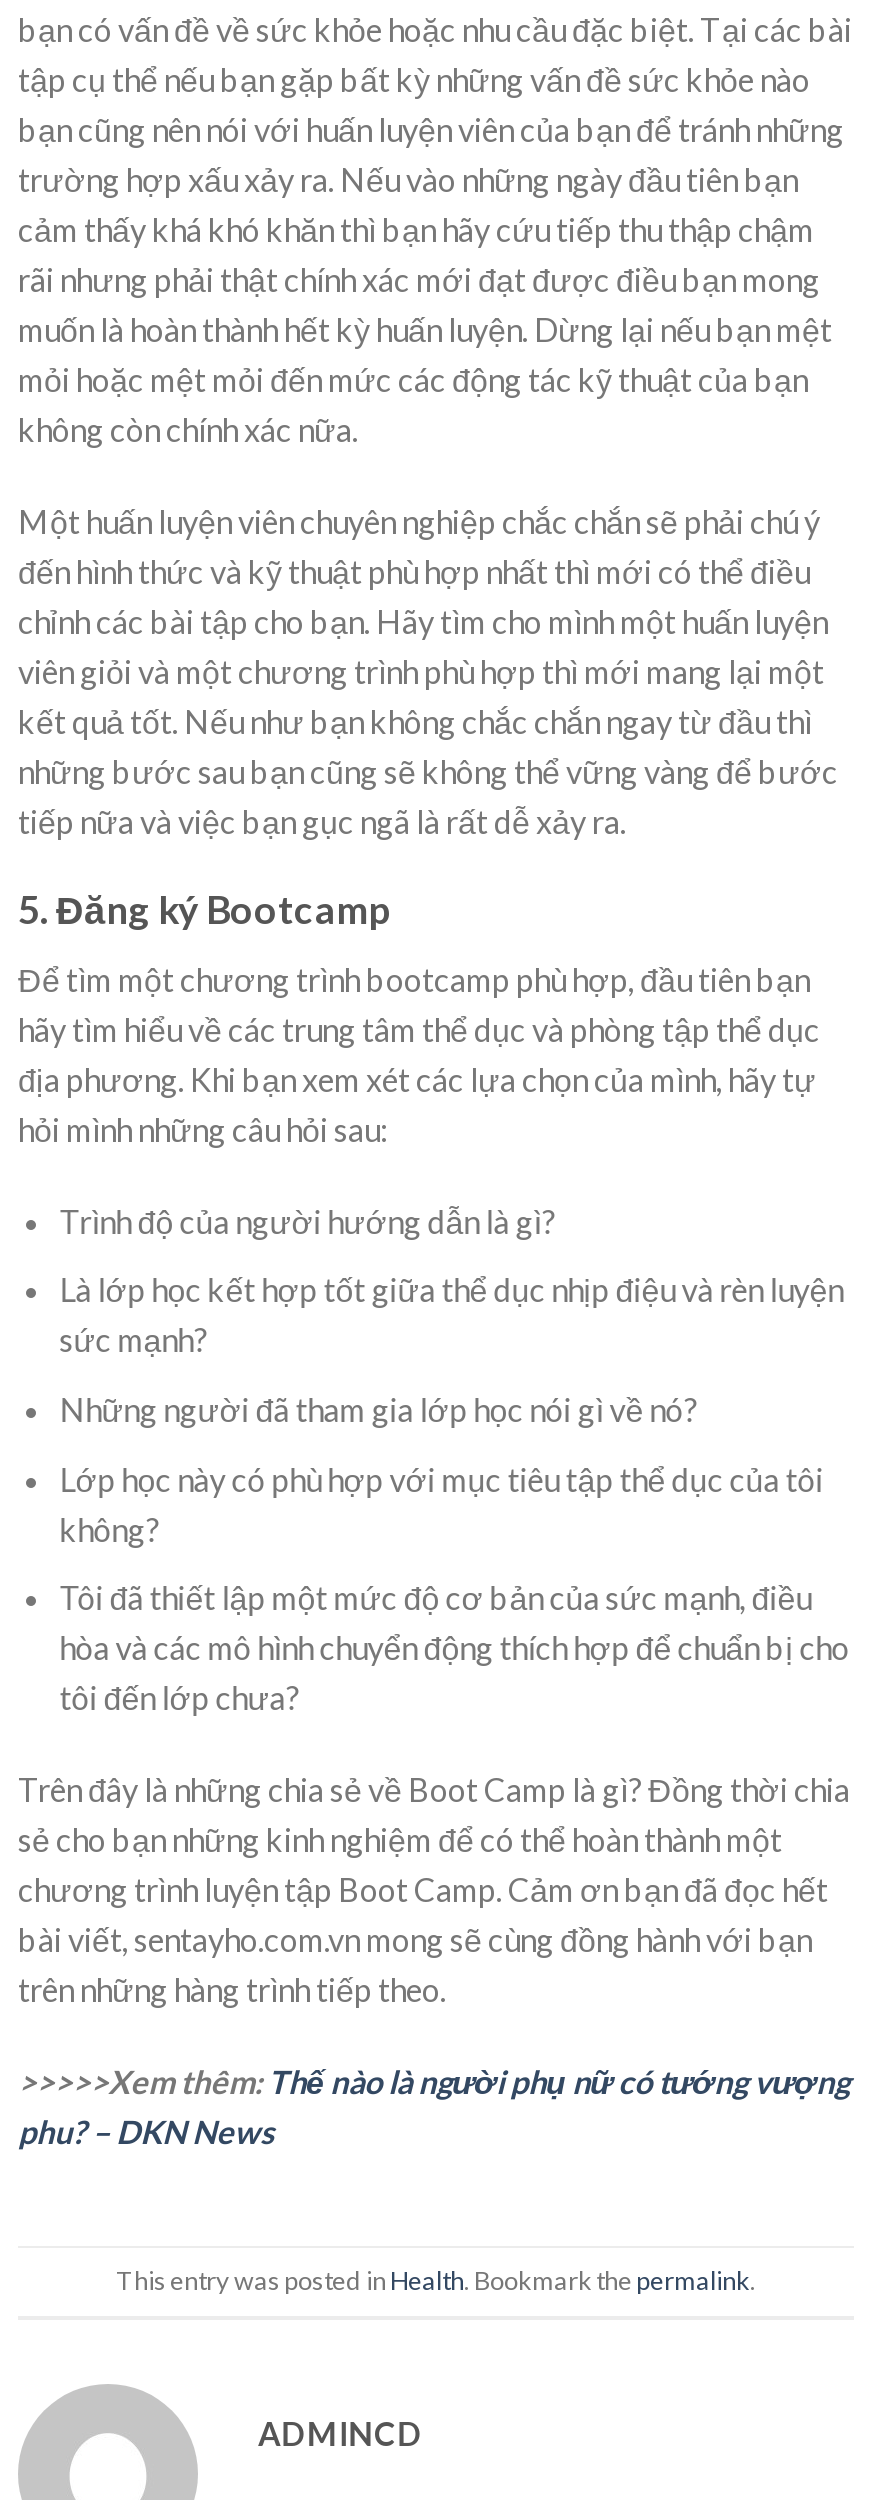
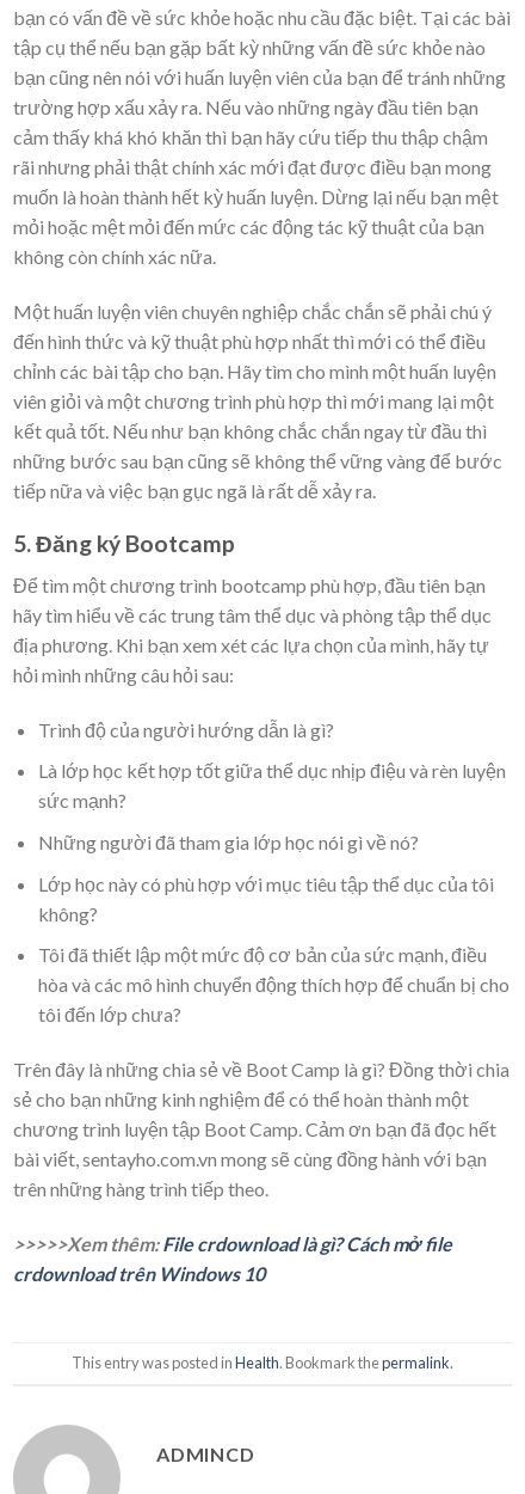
- >>>>>Xem thêm: Thế nào là người phụ nữ có tướng vượng
- phu? – DKN News
+ >>>>>Xem thêm: File crdownload là gì? Cách mở file
+ crdownload trên Windows 10
